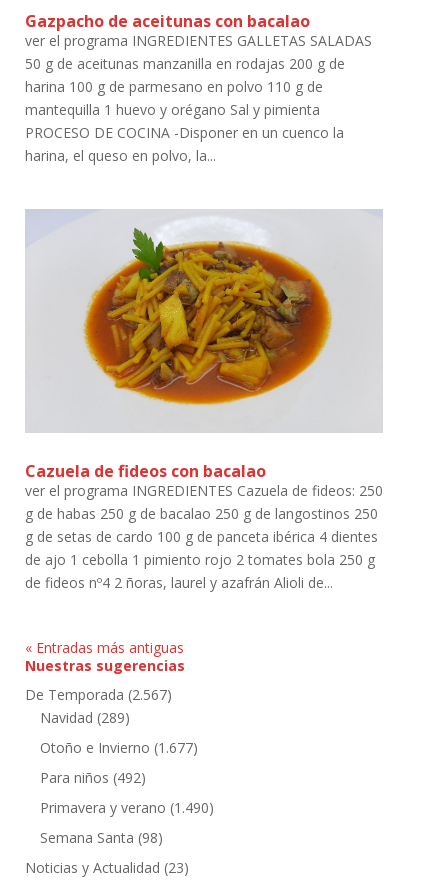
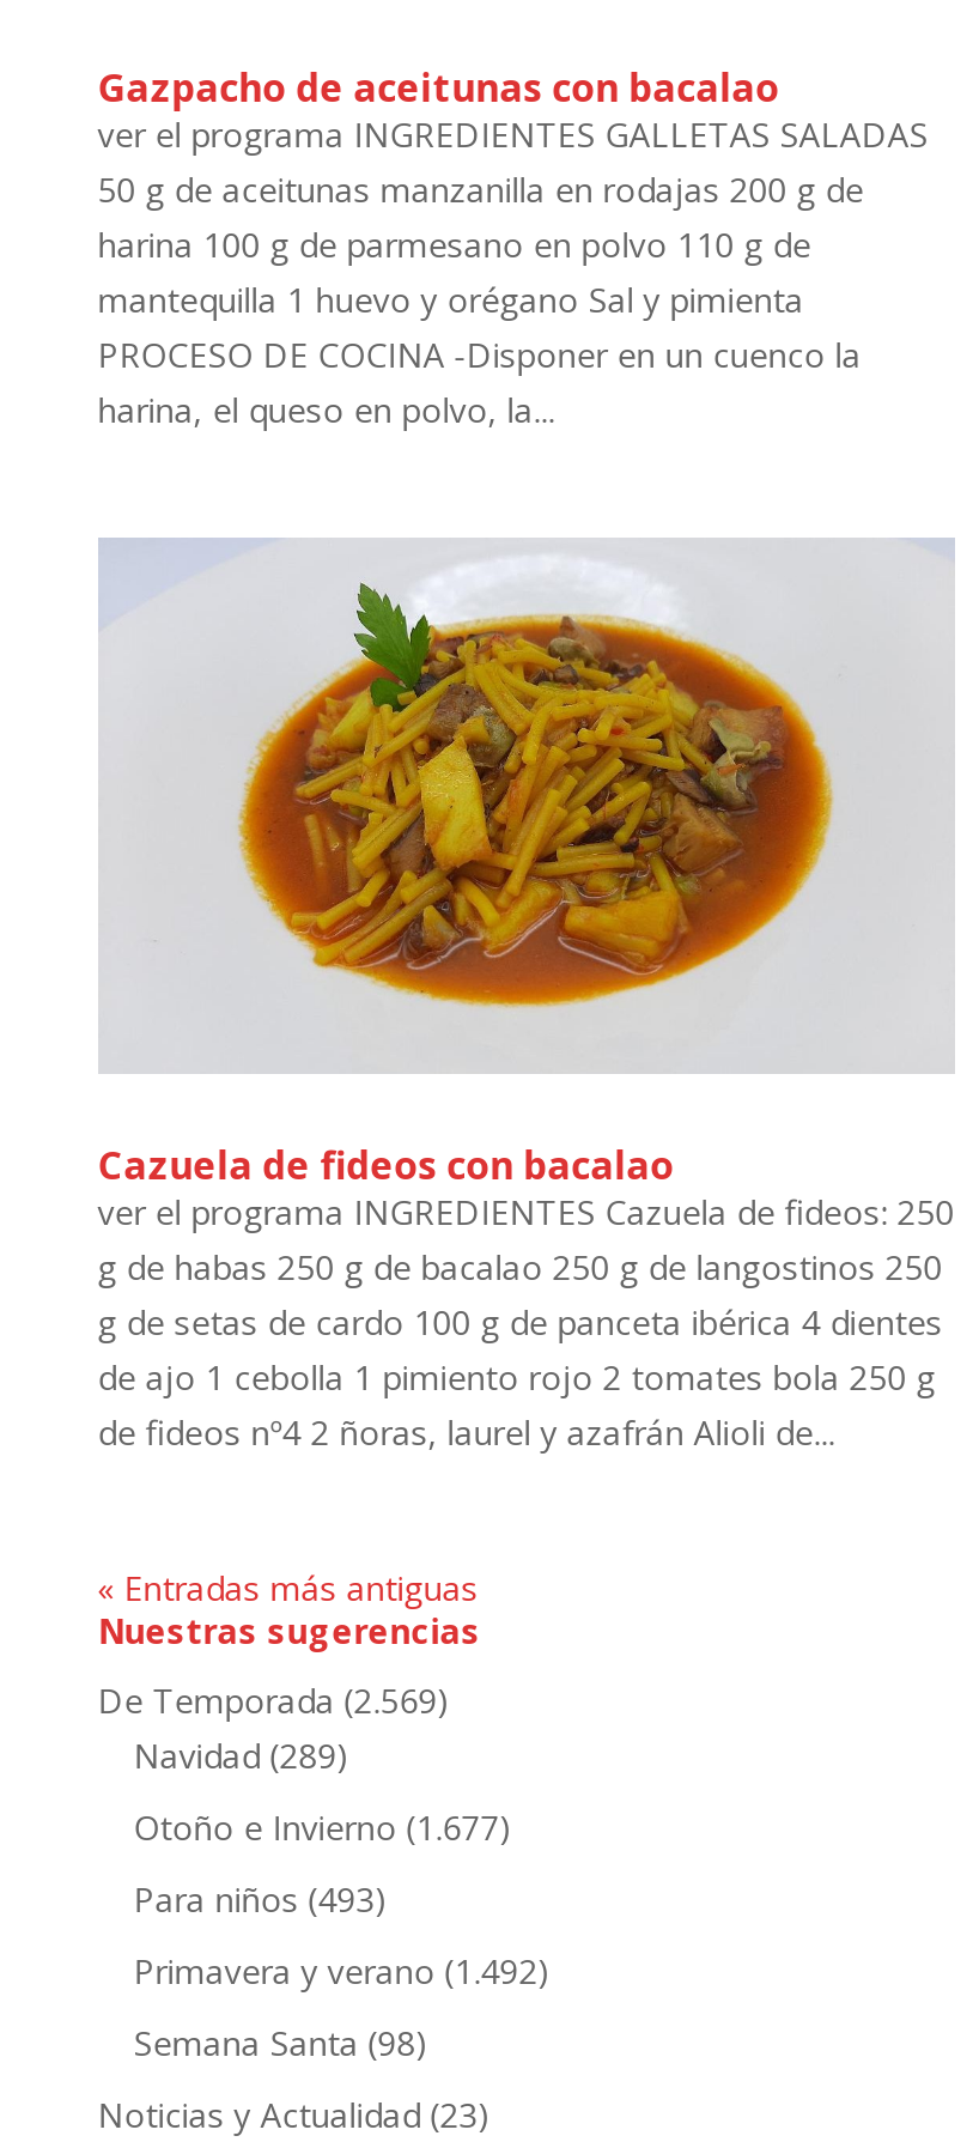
- De Temporada (2.567)
+ De Temporada (2.569)

- Para niños (492)
+ Para niños (493)

- Primavera y verano (1.490)
+ Primavera y verano (1.492)
